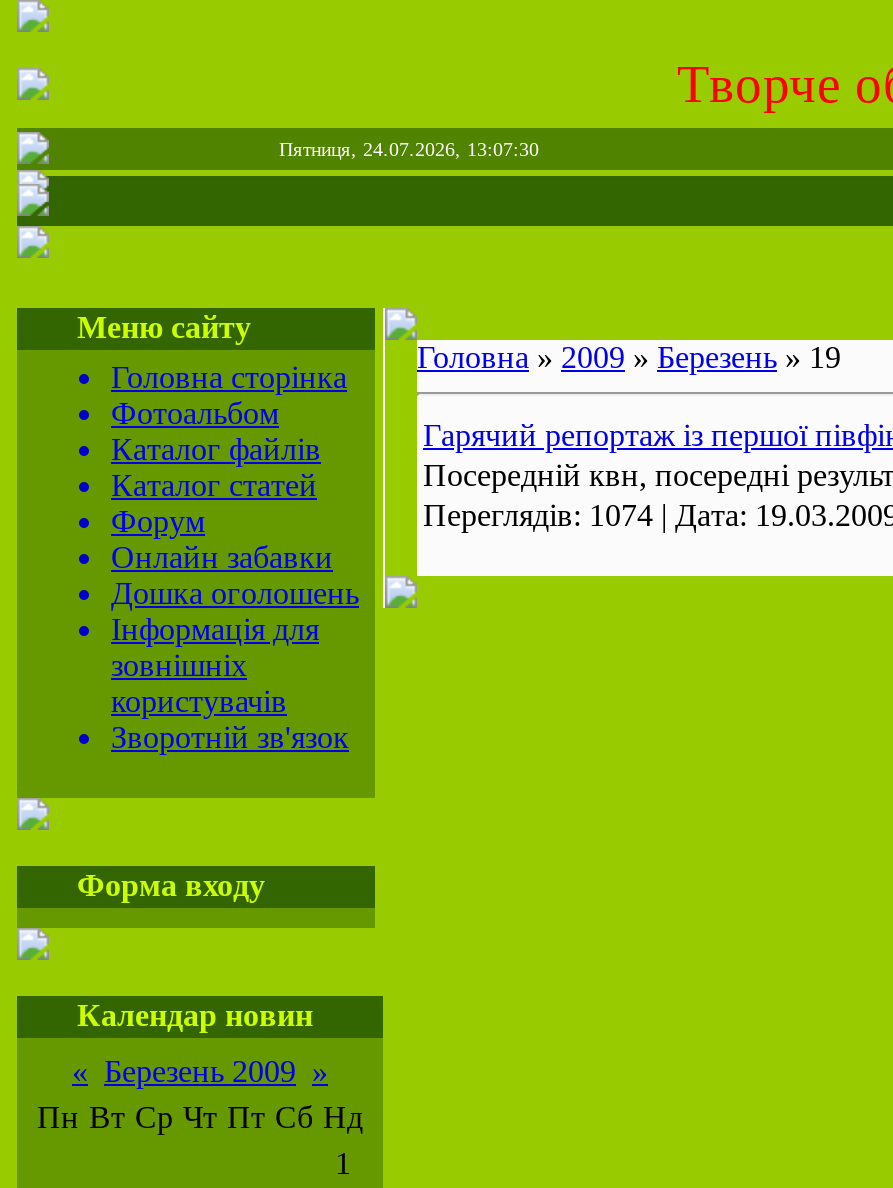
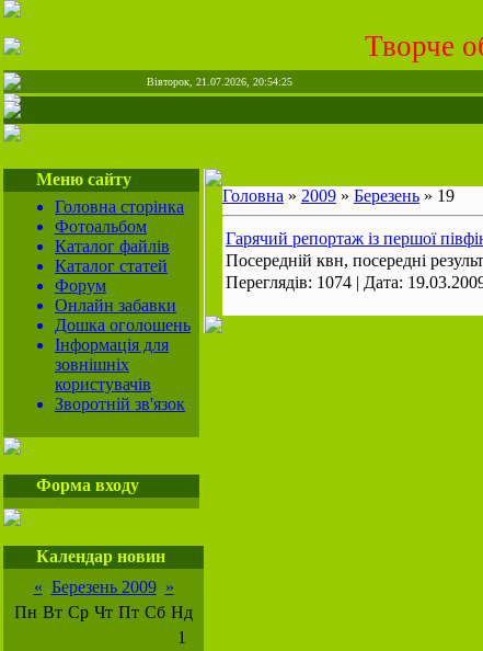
- Пятниця, 24.07.2026, 13:07:30
+ Вівторок, 21.07.2026, 20:54:25
